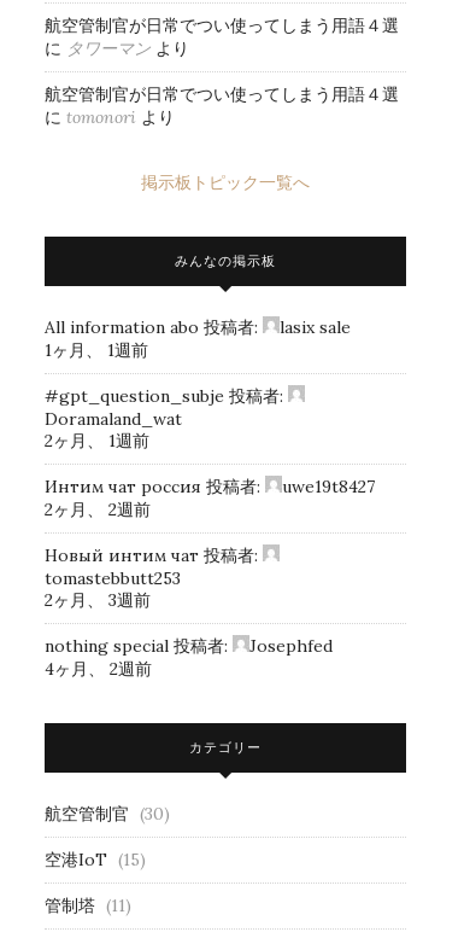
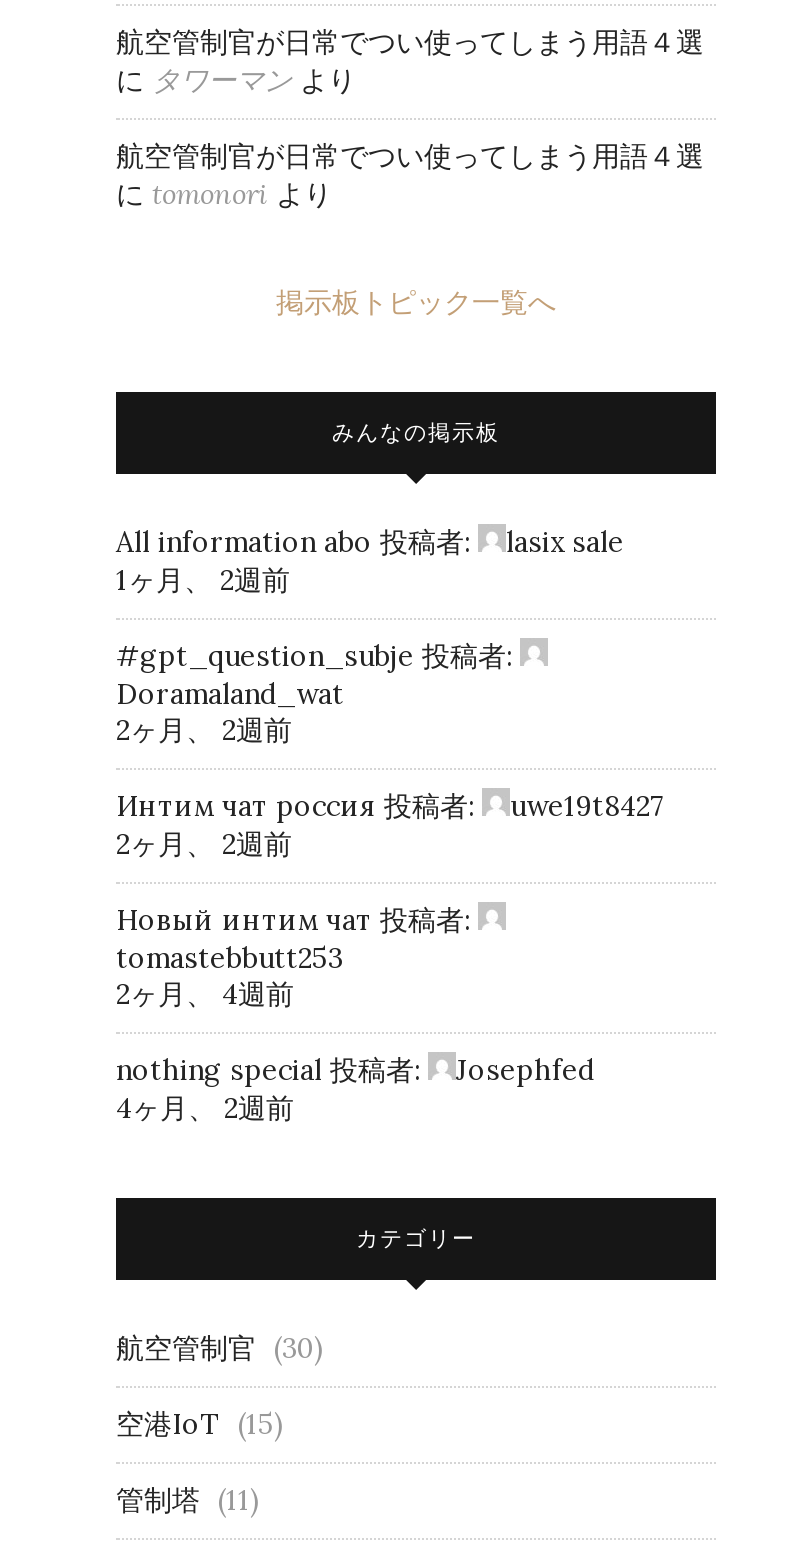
- 1ヶ月、 1週前
+ 1ヶ月、 2週前

- 2ヶ月、 1週前
+ 2ヶ月、 2週前

- 2ヶ月、 3週前
+ 2ヶ月、 4週前
